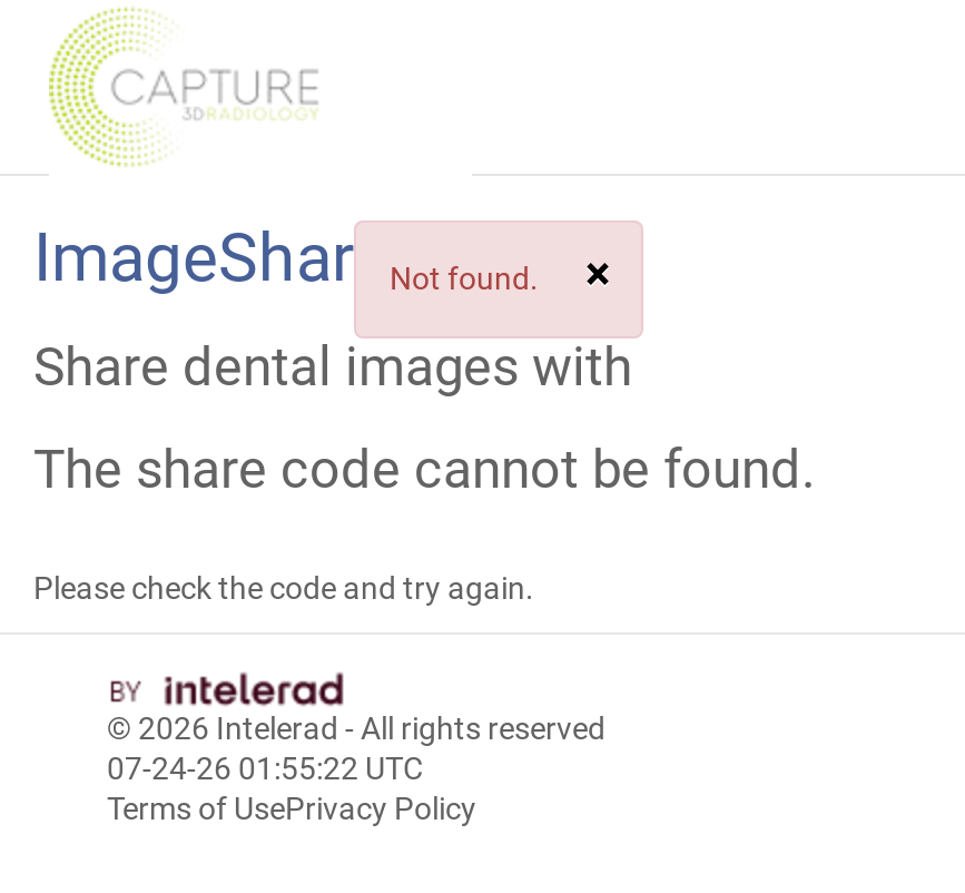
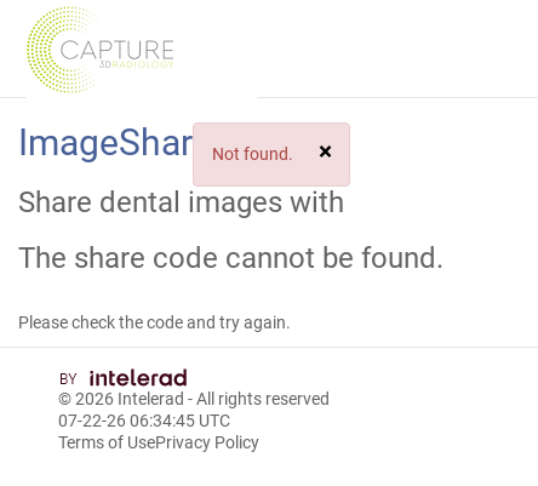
- 07-24-26 01:55:22 UTC
+ 07-22-26 06:34:45 UTC
